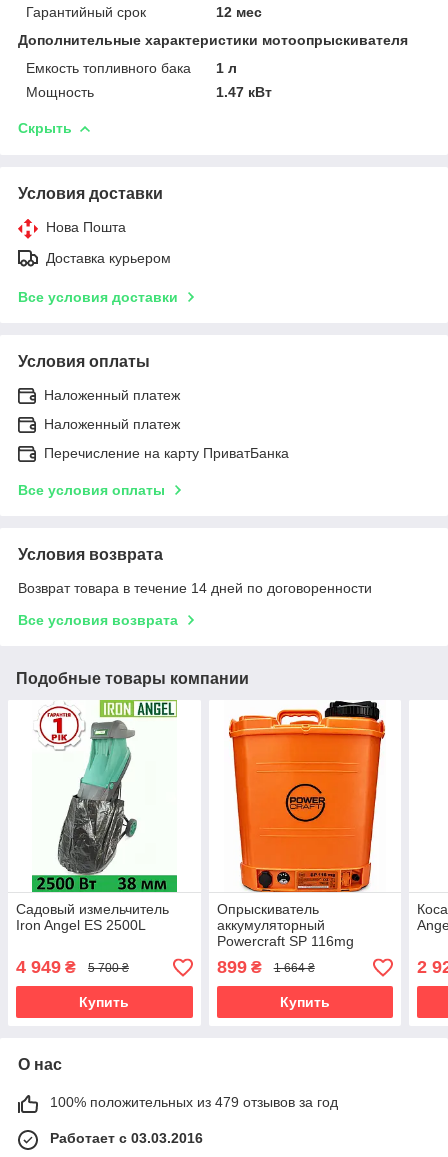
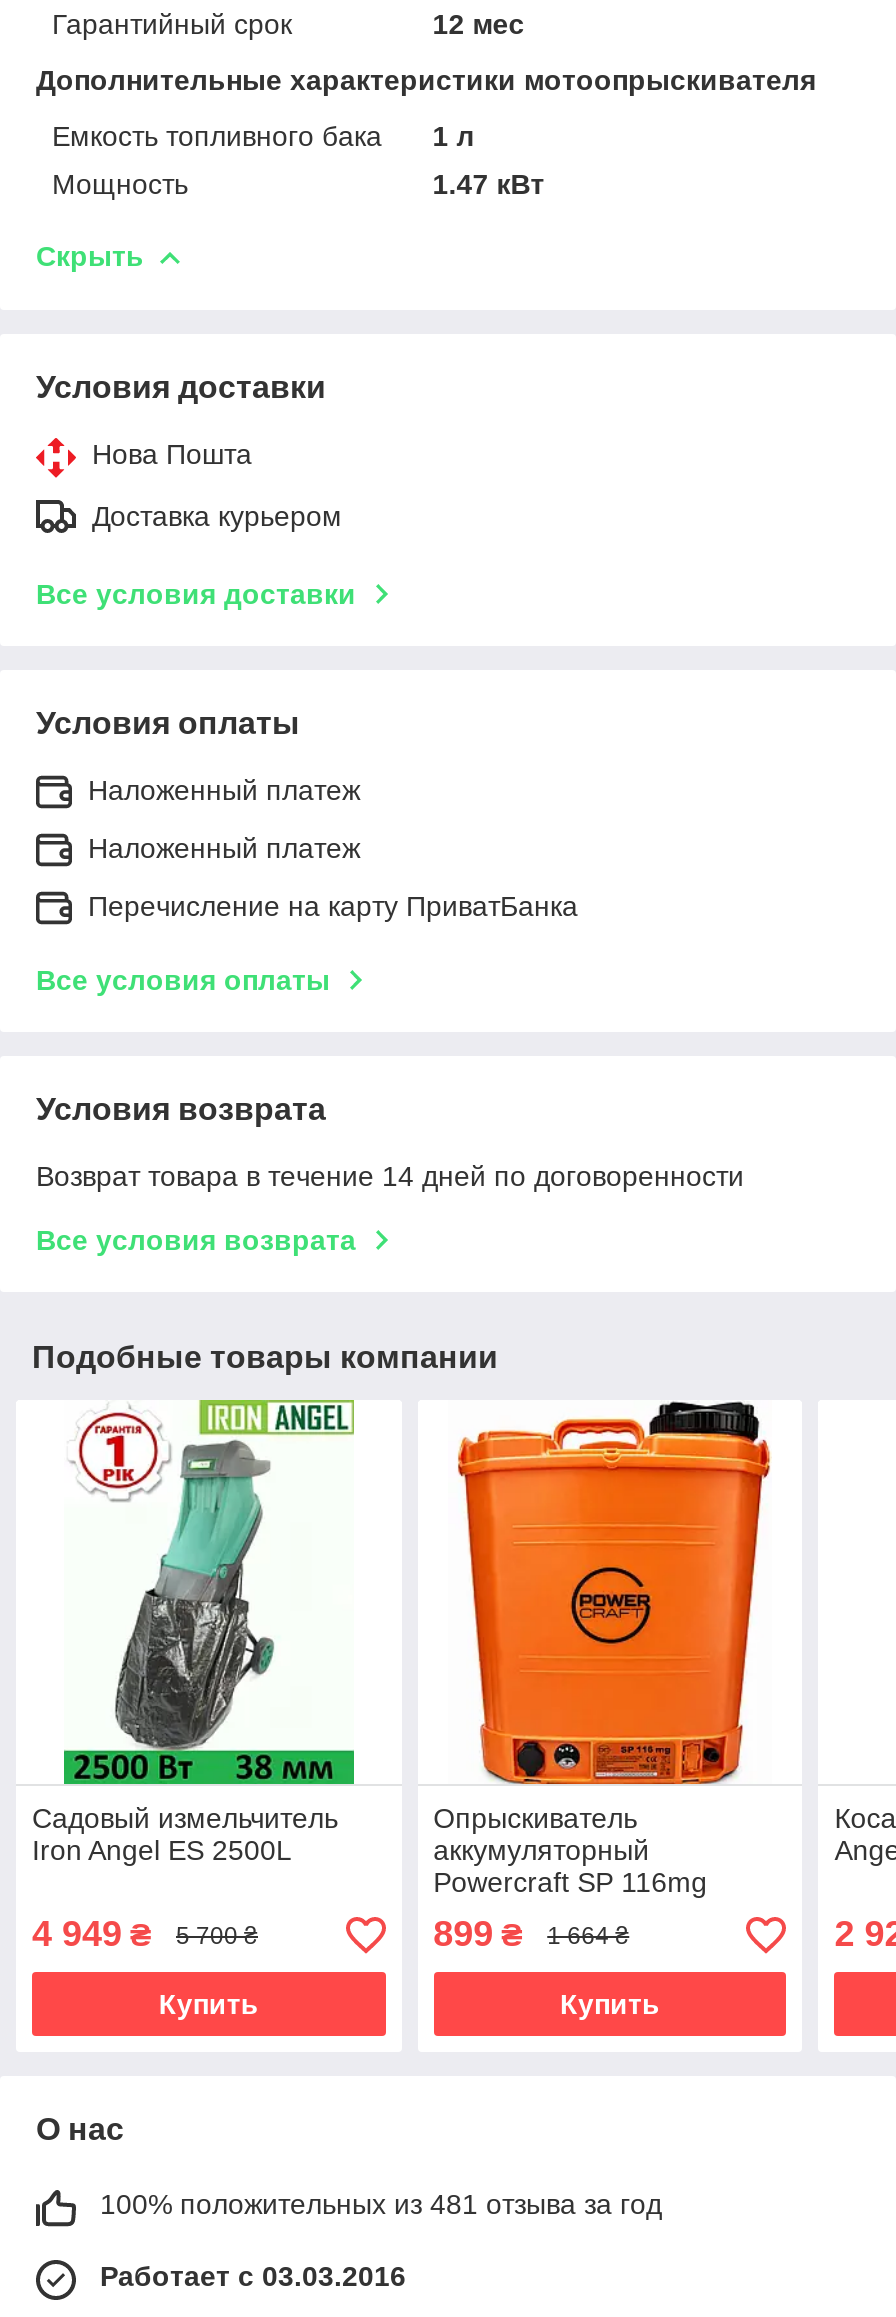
- 100% положительных из 479 отзывов за год
+ 100% положительных из 481 отзыва за год
